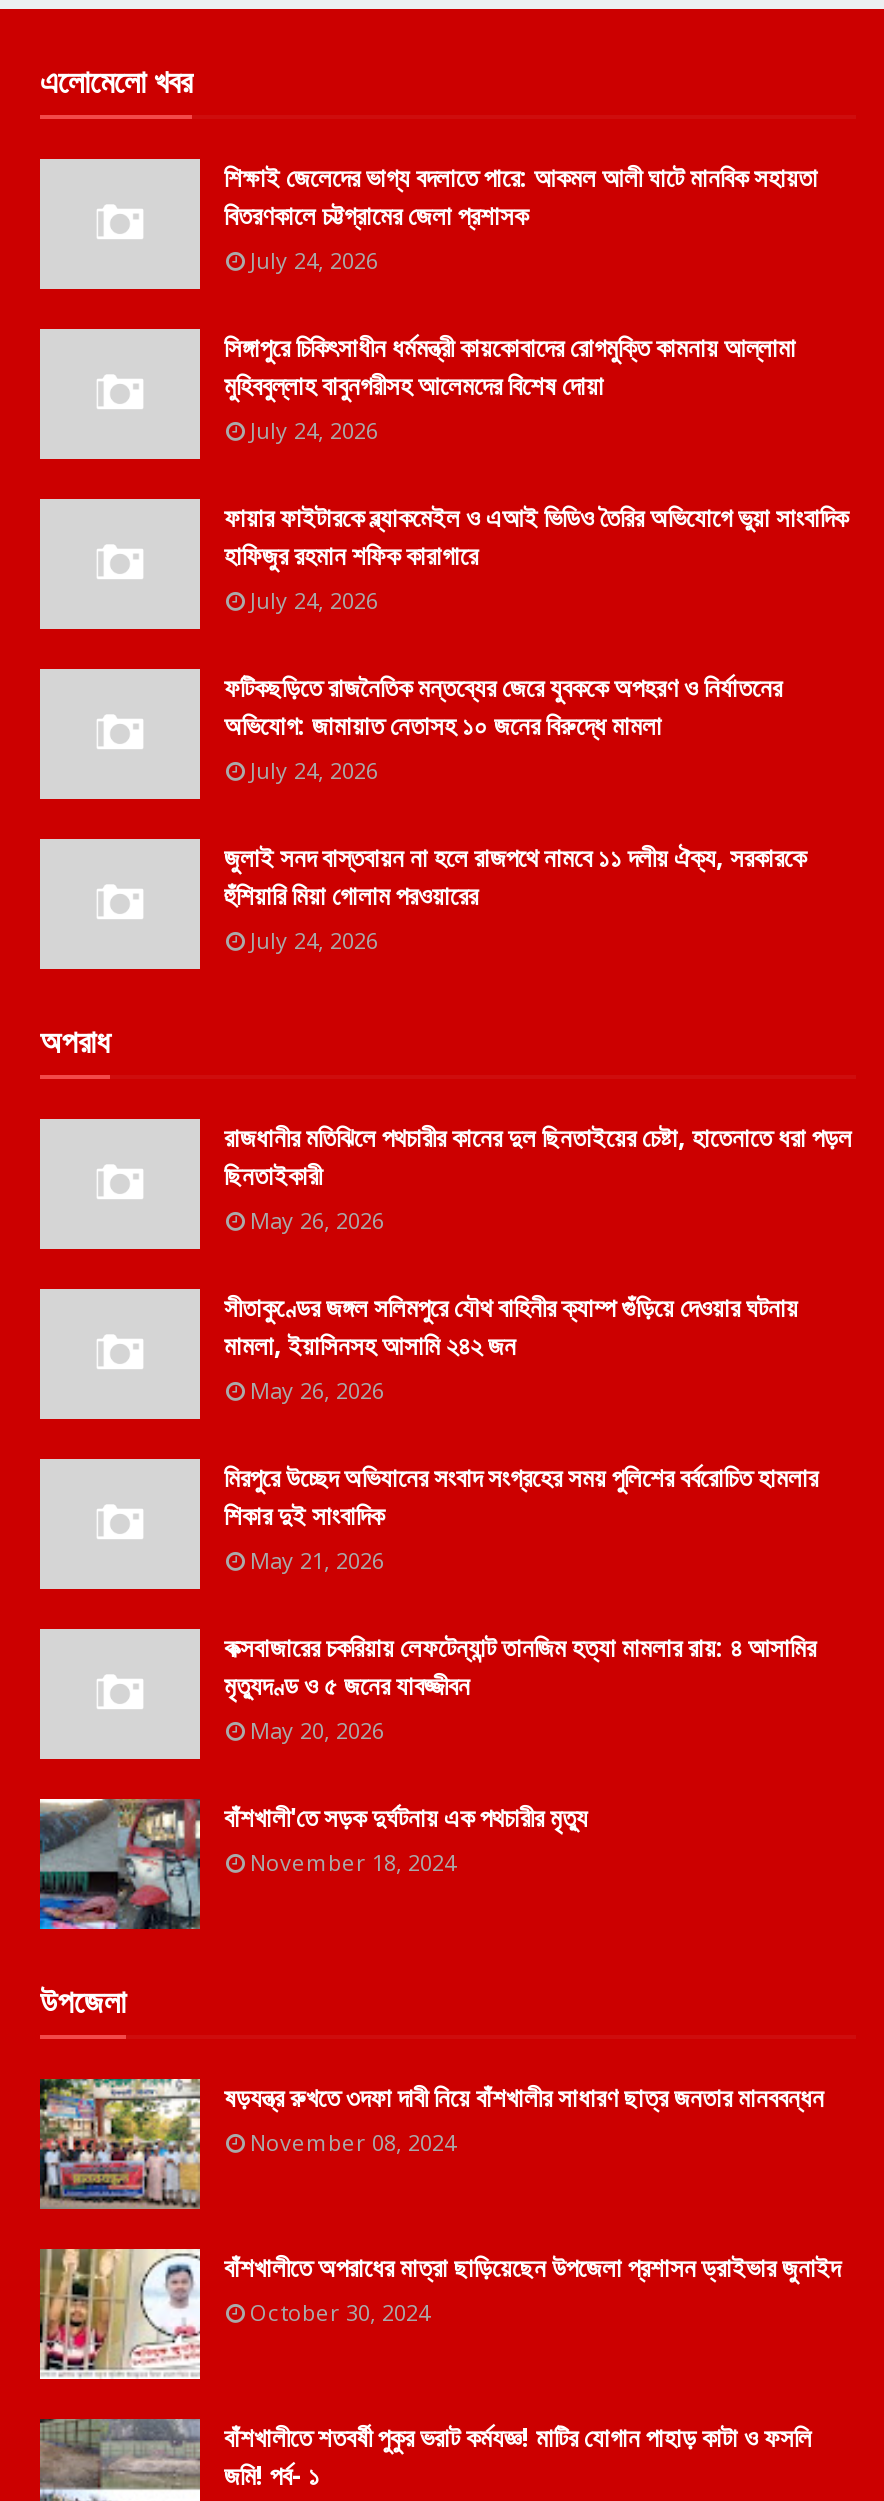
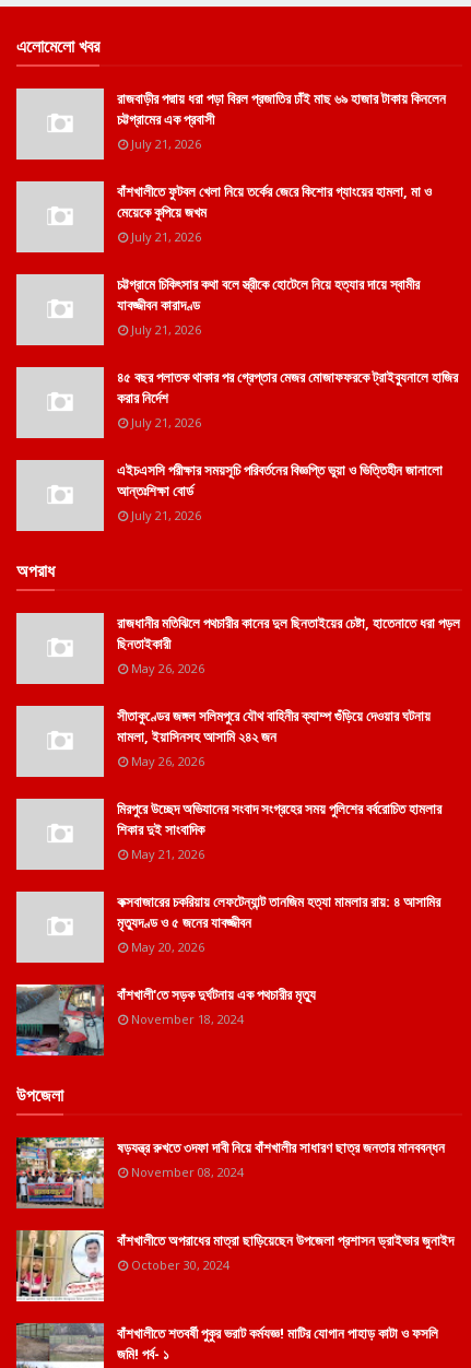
- শিক্ষাই জেলেদের ভাগ্য বদলাতে পারে: আকমল আলী ঘাটে মানবিক সহায়তা
- বিতরণকালে চট্টগ্রামের জেলা প্রশাসক
- July 24, 2026
+ রাজবাড়ীর পদ্মায় ধরা পড়া বিরল প্রজাতির ঢাঁই মাছ ৬৯ হাজার টাকায় কিনলেন
+ চট্টগ্রামের এক প্রবাসী
+ July 21, 2026

- সিঙ্গাপুরে চিকিৎসাধীন ধর্মমন্ত্রী কায়কোবাদের রোগমুক্তি কামনায় আল্লামা
- মুহিববুল্লাহ বাবুনগরীসহ আলেমদের বিশেষ দোয়া
- July 24, 2026
+ বাঁশখালীতে ফুটবল খেলা নিয়ে তর্কের জেরে কিশোর গ্যাংয়ের হামলা, মা ও
+ মেয়েকে কুপিয়ে জখম
+ July 21, 2026

- ফায়ার ফাইটারকে ব্ল্যাকমেইল ও এআই ভিডিও তৈরির অভিযোগে ভুয়া সাংবাদিক
- হাফিজুর রহমান শফিক কারাগারে
- July 24, 2026
+ চট্টগ্রামে চিকিৎসার কথা বলে স্ত্রীকে হোটেলে নিয়ে হত্যার দায়ে স্বামীর
+ যাবজ্জীবন কারাদণ্ড
+ July 21, 2026

- ফটিকছড়িতে রাজনৈতিক মন্তব্যের জেরে যুবককে অপহরণ ও নির্যাতনের
- অভিযোগ: জামায়াত নেতাসহ ১০ জনের বিরুদ্ধে মামলা
- July 24, 2026
+ ৪৫ বছর পলাতক থাকার পর গ্রেপ্তার মেজর মোজাফফরকে ট্রাইব্যুনালে হাজির
+ করার নির্দেশ
+ July 21, 2026

- জুলাই সনদ বাস্তবায়ন না হলে রাজপথে নামবে ১১ দলীয় ঐক্য, সরকারকে
- হুঁশিয়ারি মিয়া গোলাম পরওয়ারের
- July 24, 2026
+ এইচএসসি পরীক্ষার সময়সূচি পরিবর্তনের বিজ্ঞপ্তি ভুয়া ও ভিত্তিহীন জানালো
+ আন্তঃশিক্ষা বোর্ড
+ July 21, 2026
